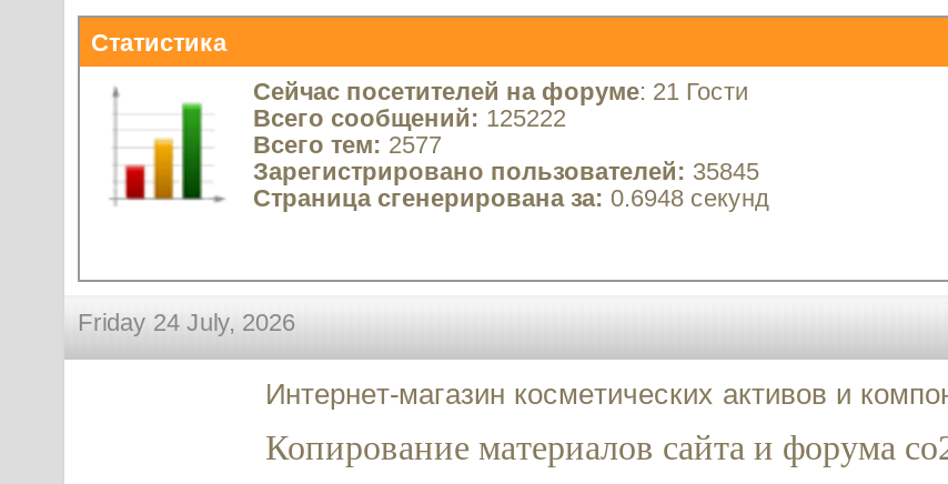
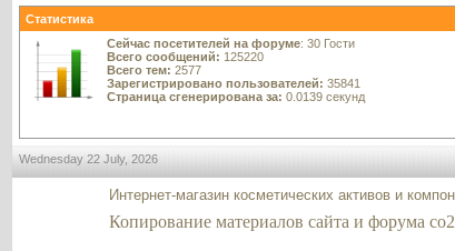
- Сейчас посетителей на форуме: 21 Гости
+ Сейчас посетителей на форуме: 30 Гости

- Всего сообщений: 125222
+ Всего сообщений: 125220

- Зарегистрировано пользователей: 35845
+ Зарегистрировано пользователей: 35841

- Страница сгенерирована за: 0.6948 секунд
+ Страница сгенерирована за: 0.0139 секунд

- Friday 24 July, 2026
+ Wednesday 22 July, 2026
